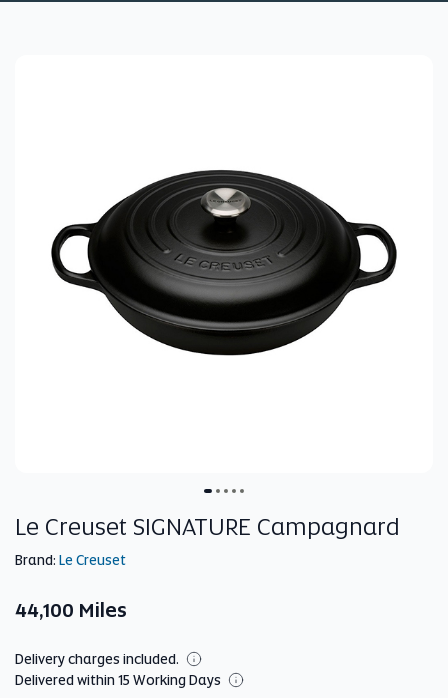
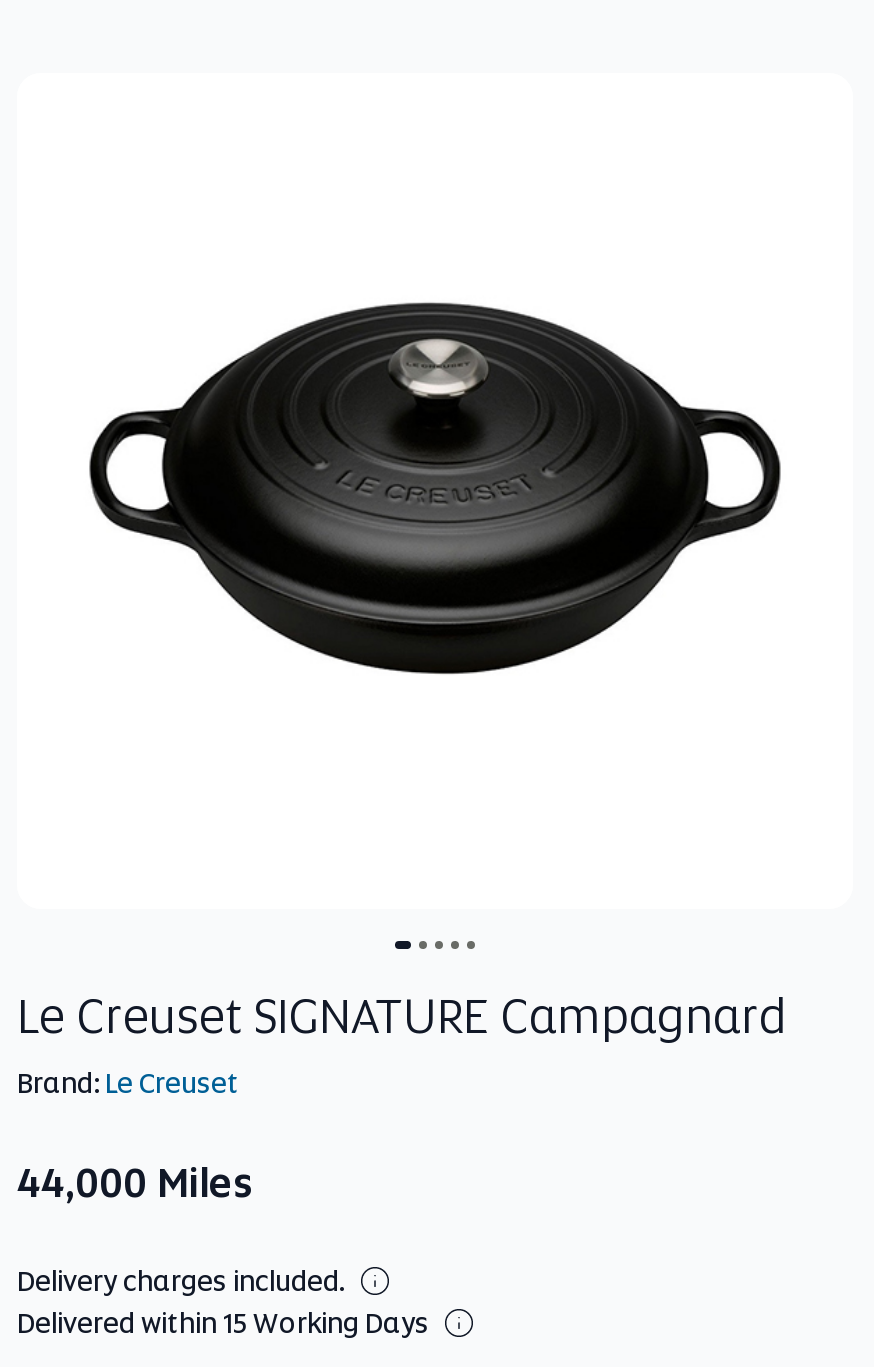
- 44,100 Miles
+ 44,000 Miles
